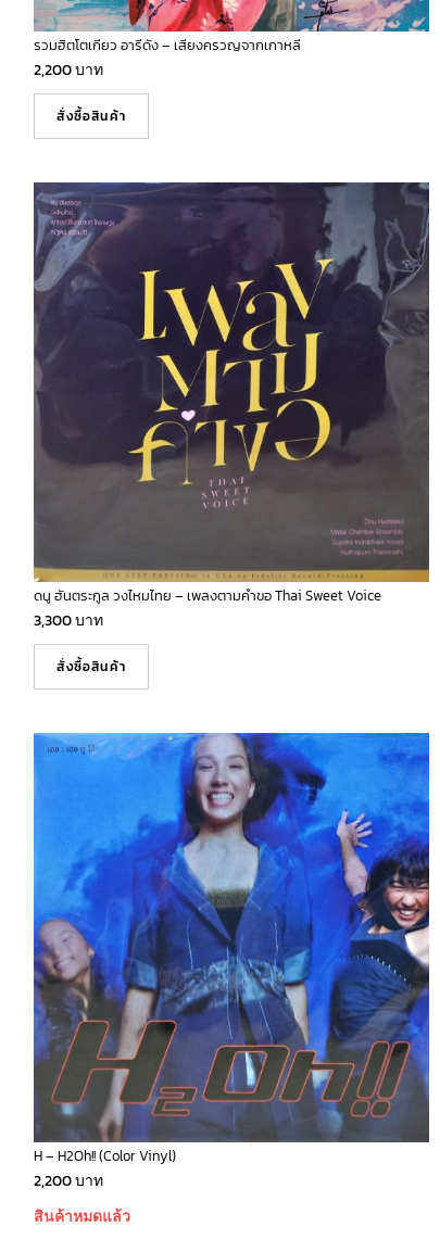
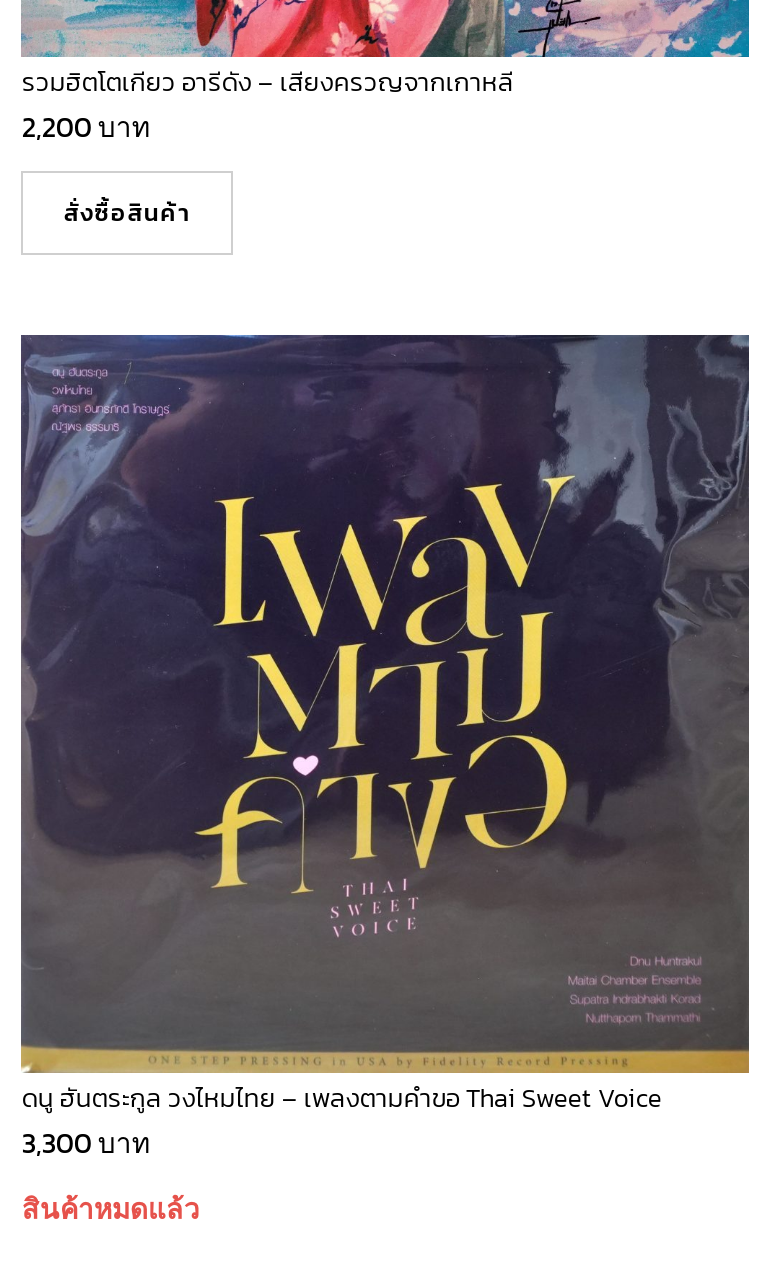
- สั่งซื้อสินค้า

- [image]
- H – H2Oh!! (Color Vinyl)
- 2,200บาท
